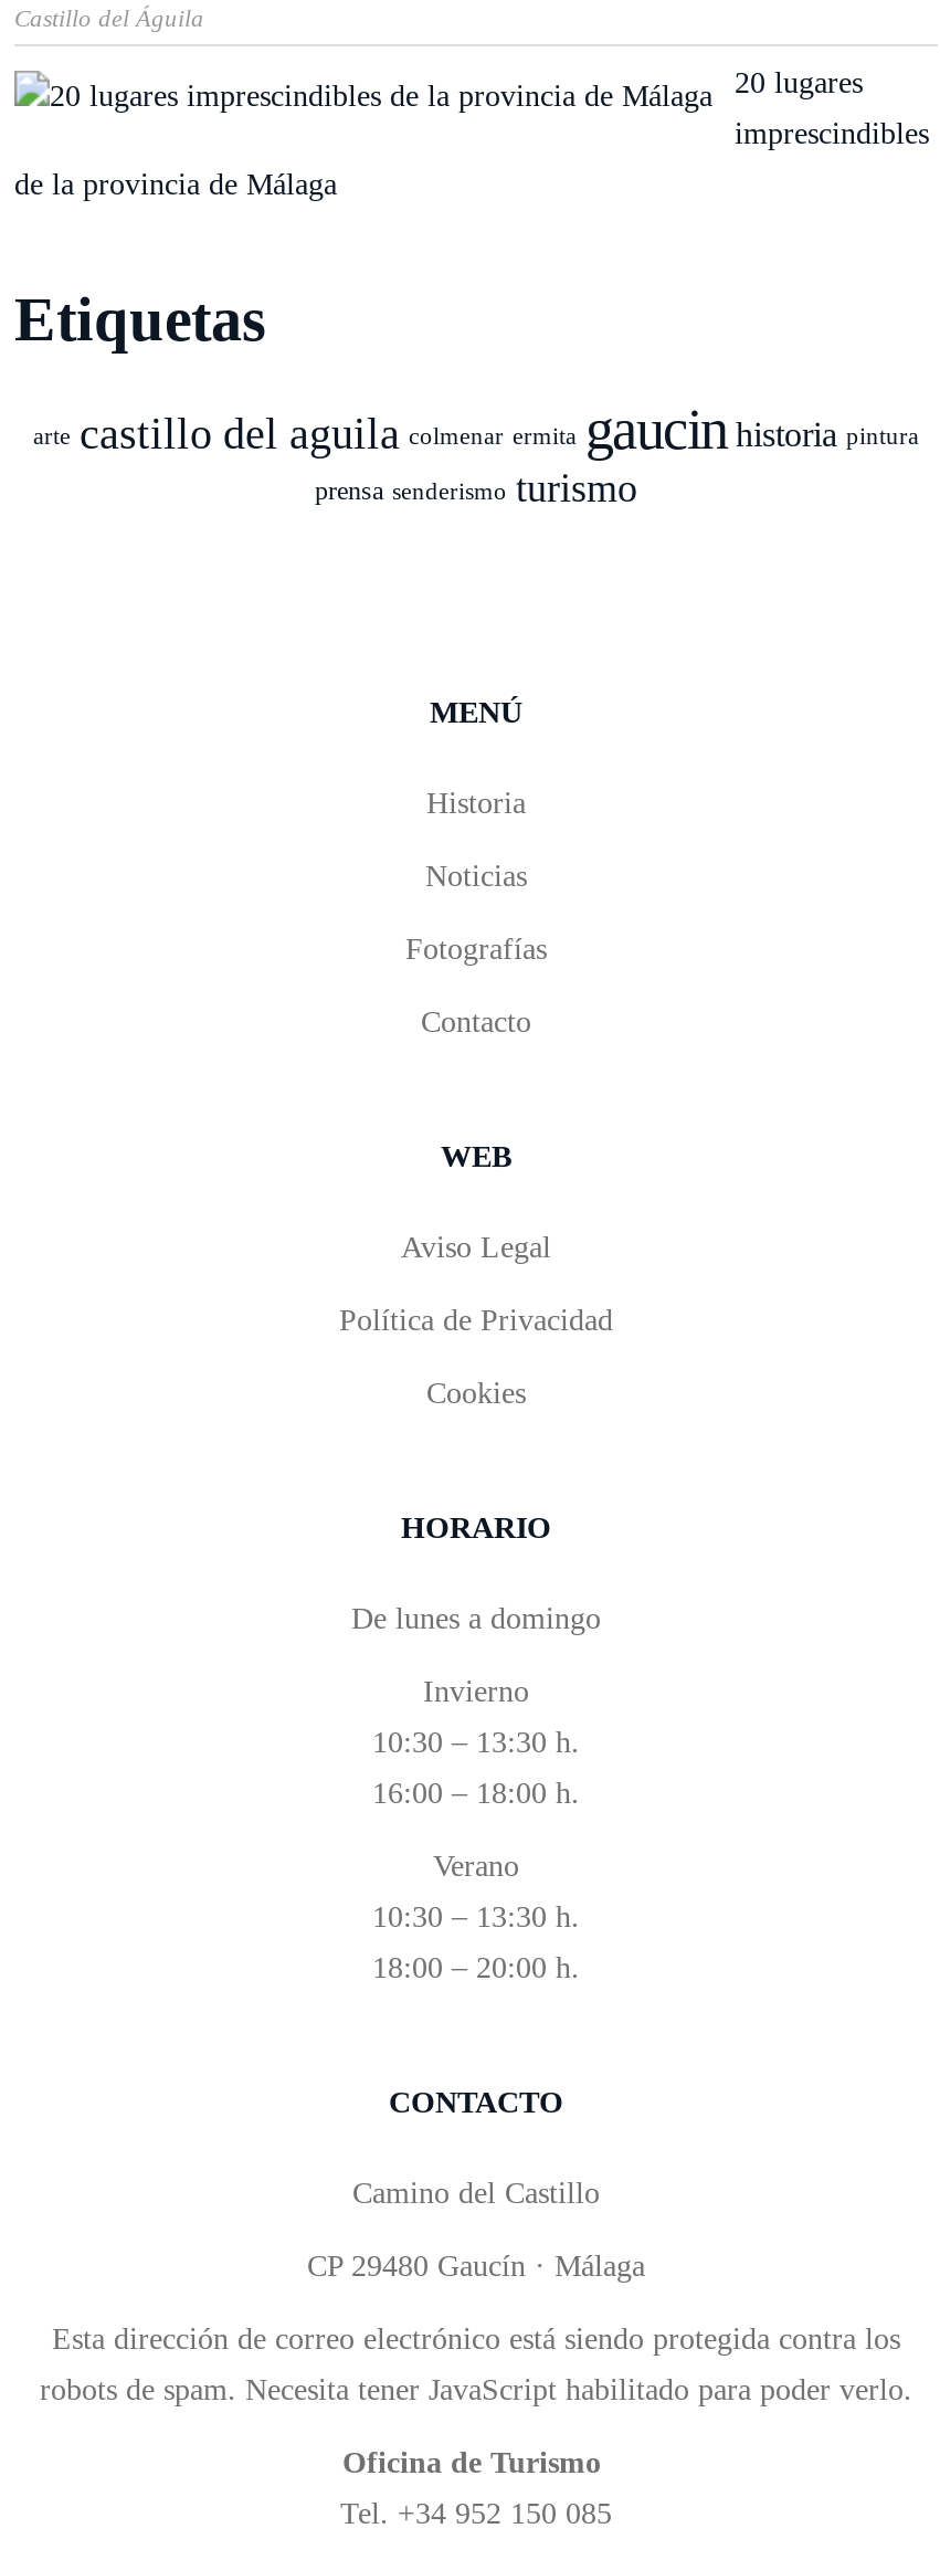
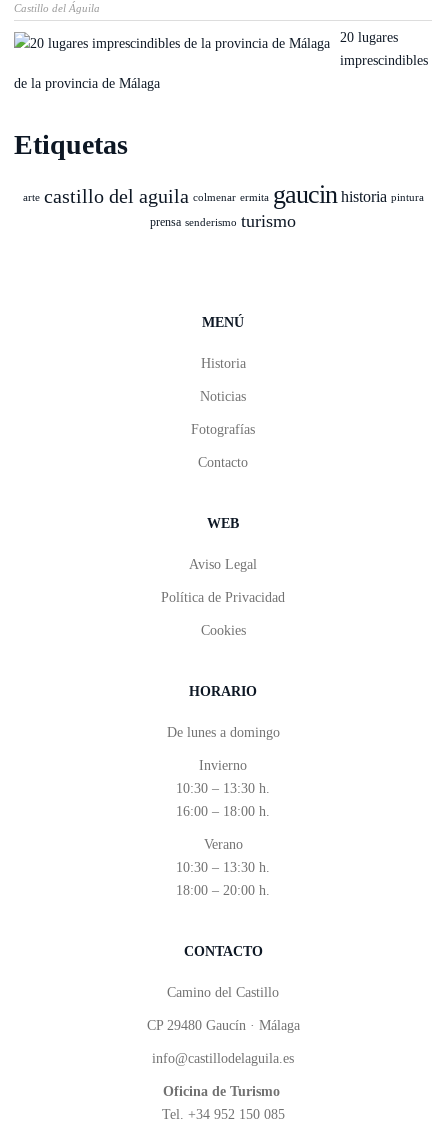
- Esta dirección de correo electrónico está siendo protegida contra los
- robots de spam. Necesita tener JavaScript habilitado para poder verlo.
+ info@castillodelaguila.es
